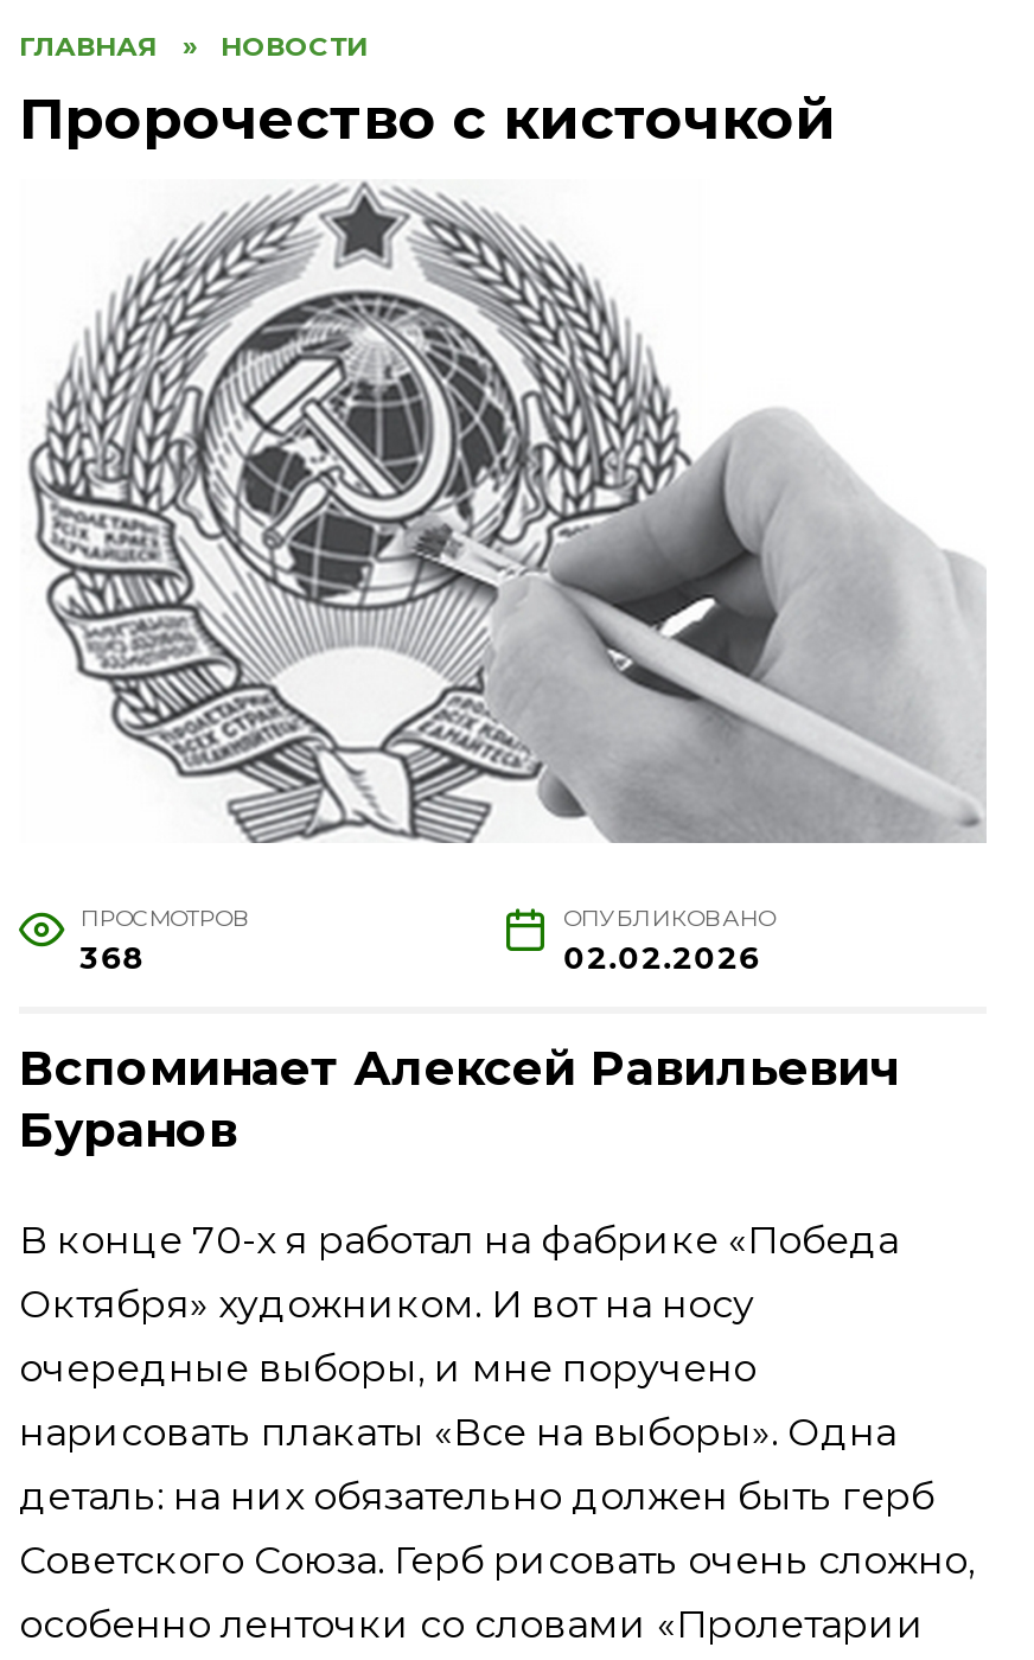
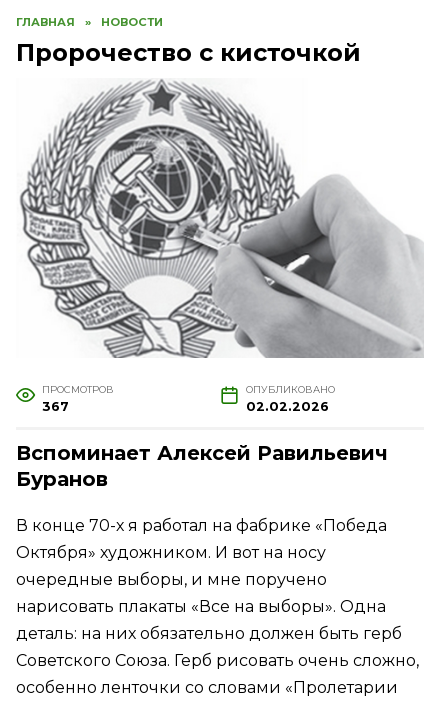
- 368
+ 367
